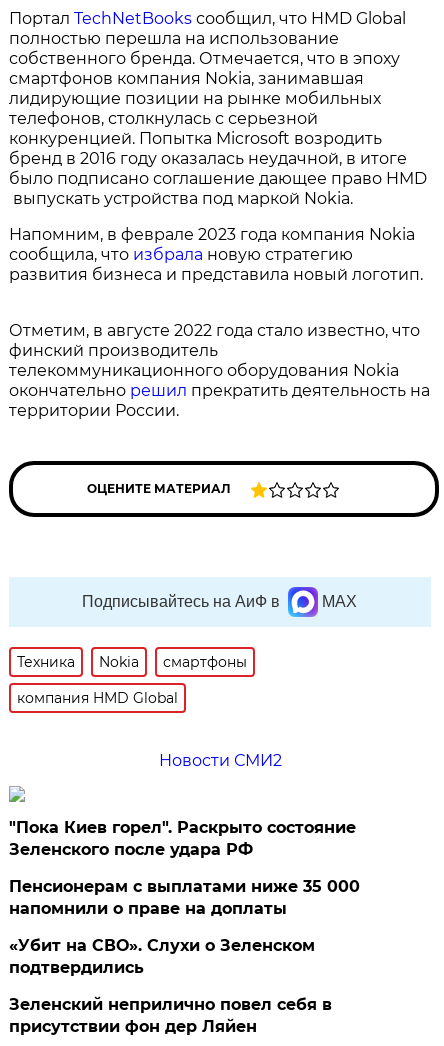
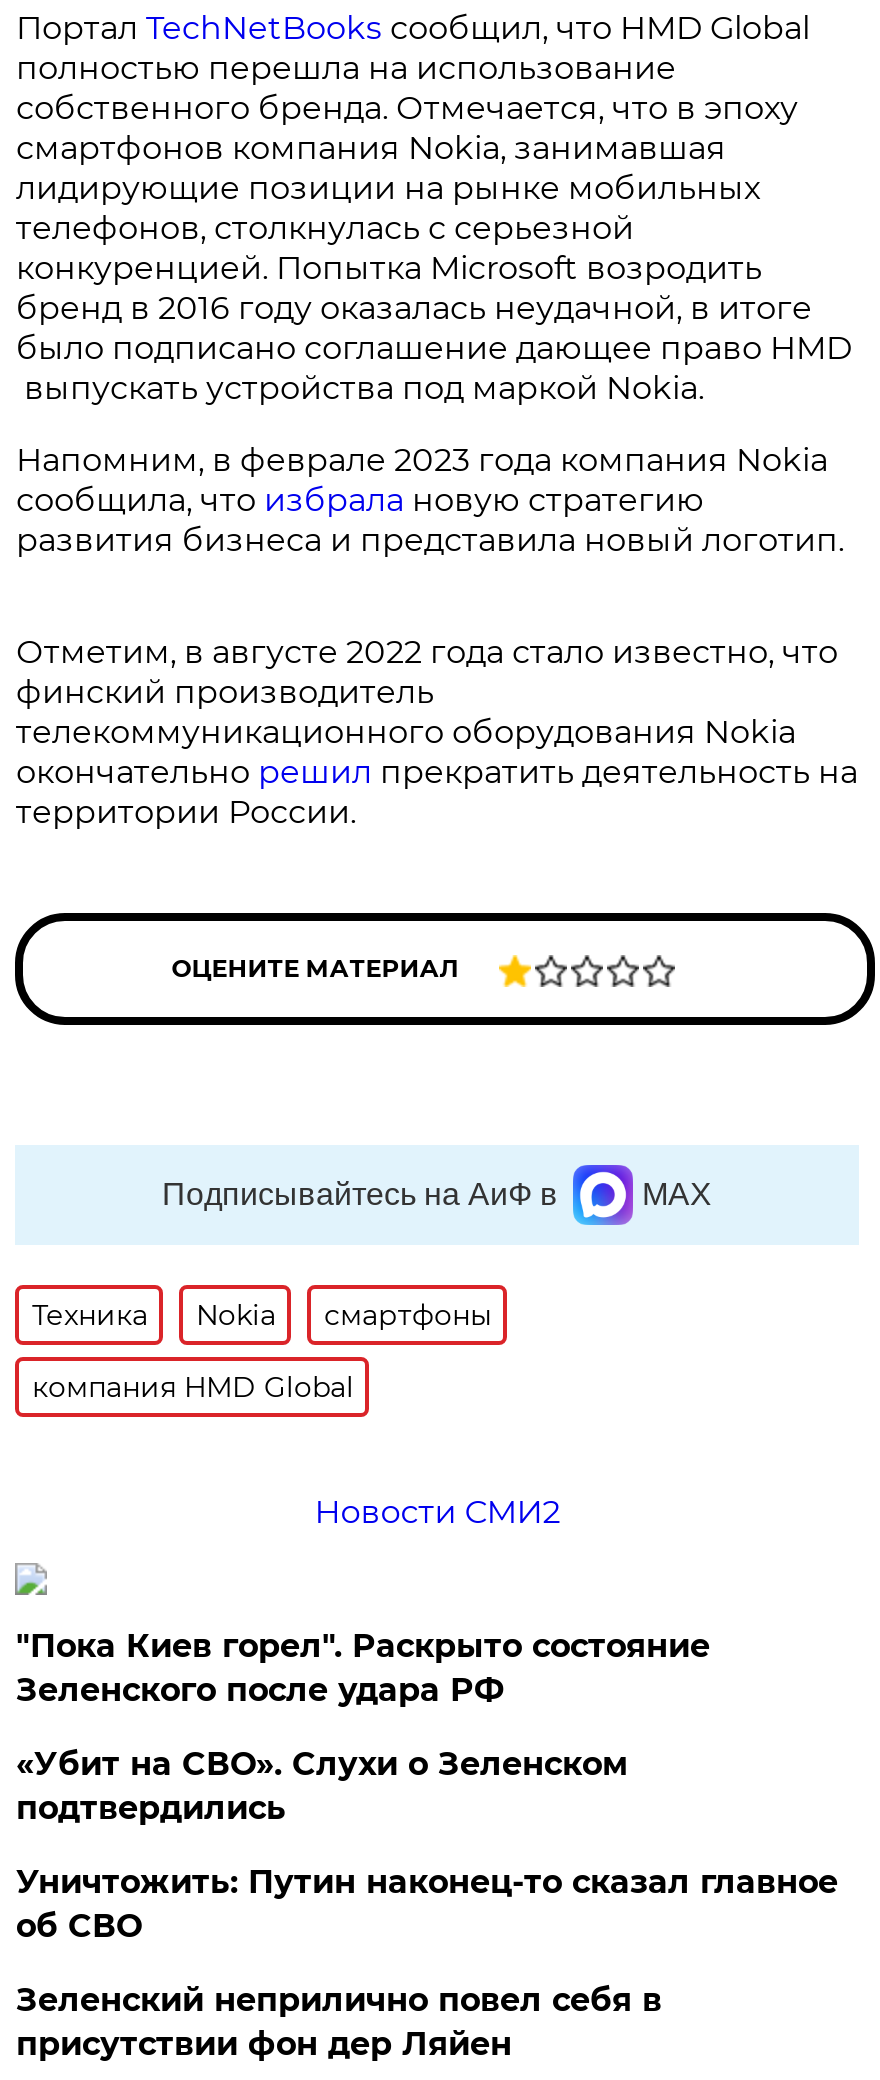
- Пенсионерам с выплатами ниже 35 000
- напомнили о праве на доплаты

moved up: «Убит на СВО». Слухи о Зеленском | подтвердились

+ Уничтожить: Путин наконец-то сказал главное
+ об СВО
